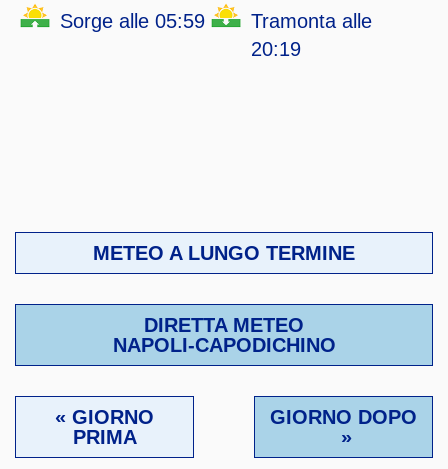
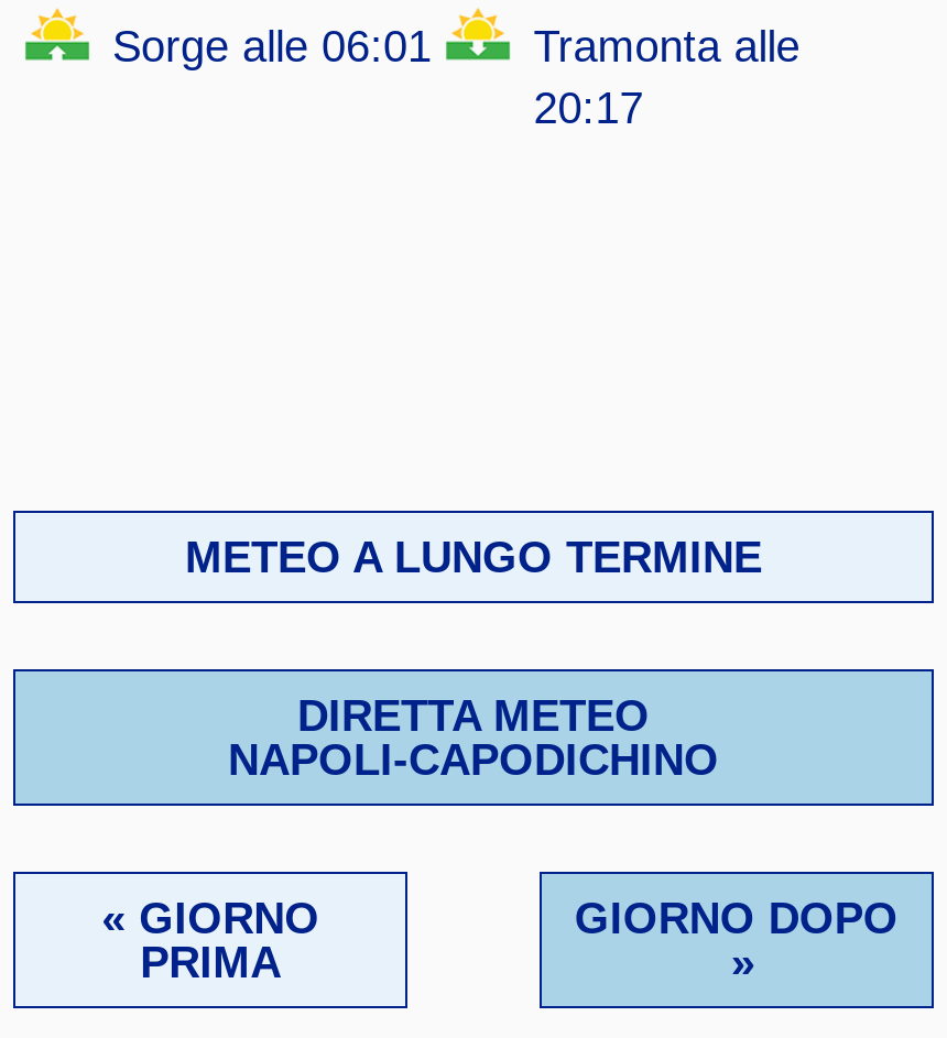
- Sorge alle 05:59
+ Sorge alle 06:01

- 20:19
+ 20:17
